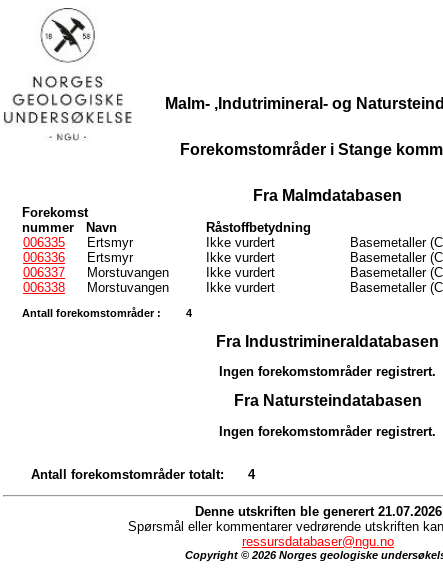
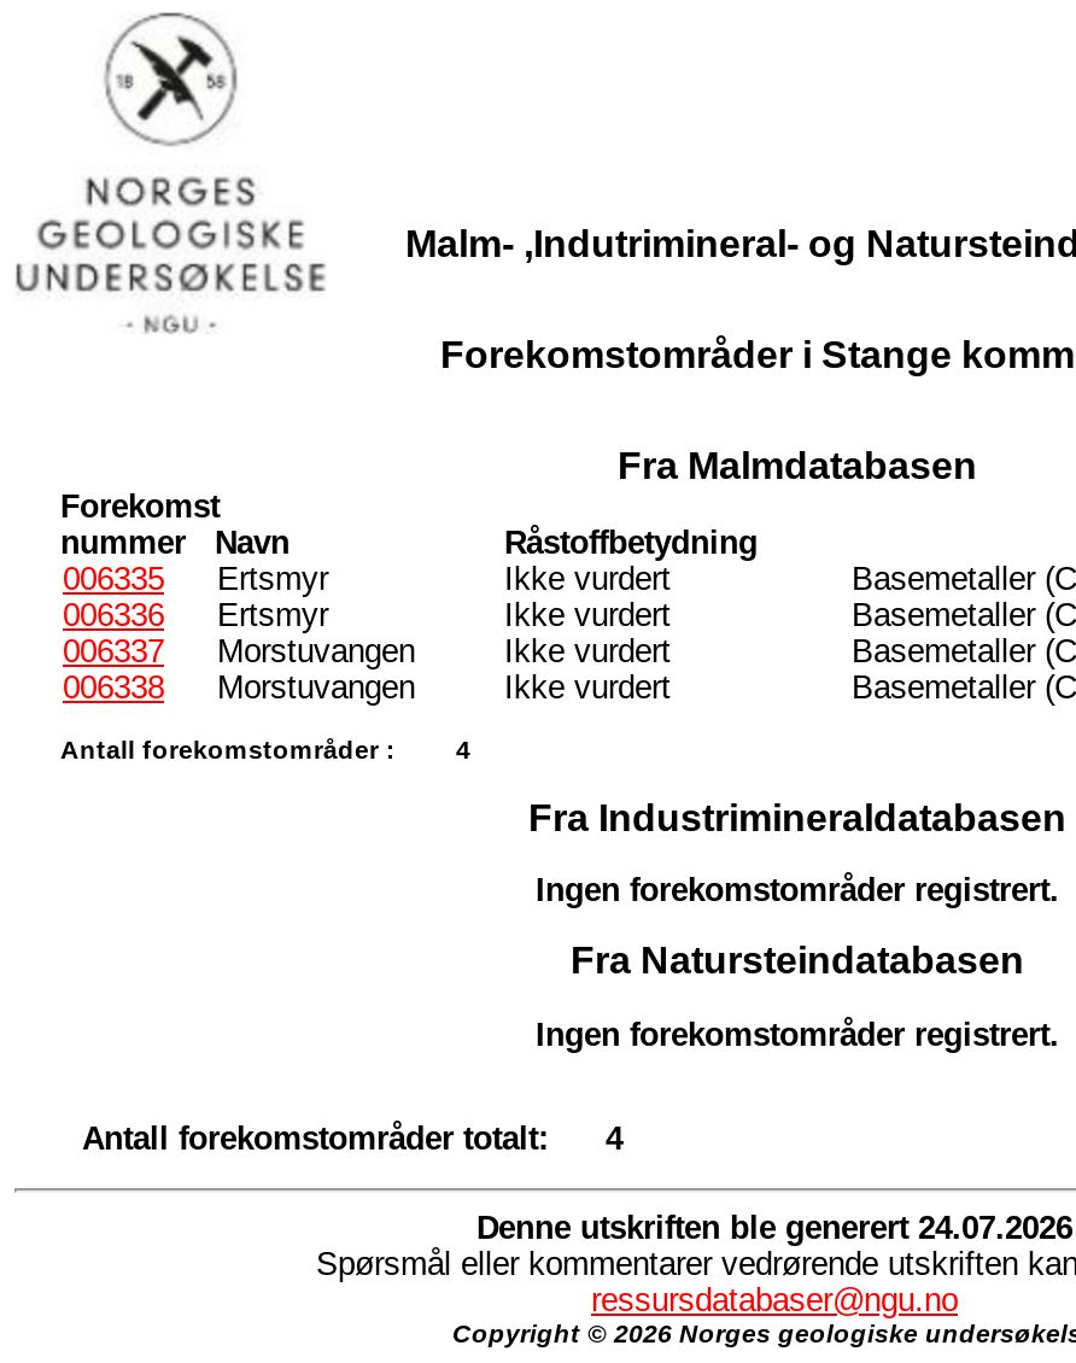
- Denne utskriften ble generert 21.07.2026
+ Denne utskriften ble generert 24.07.2026
